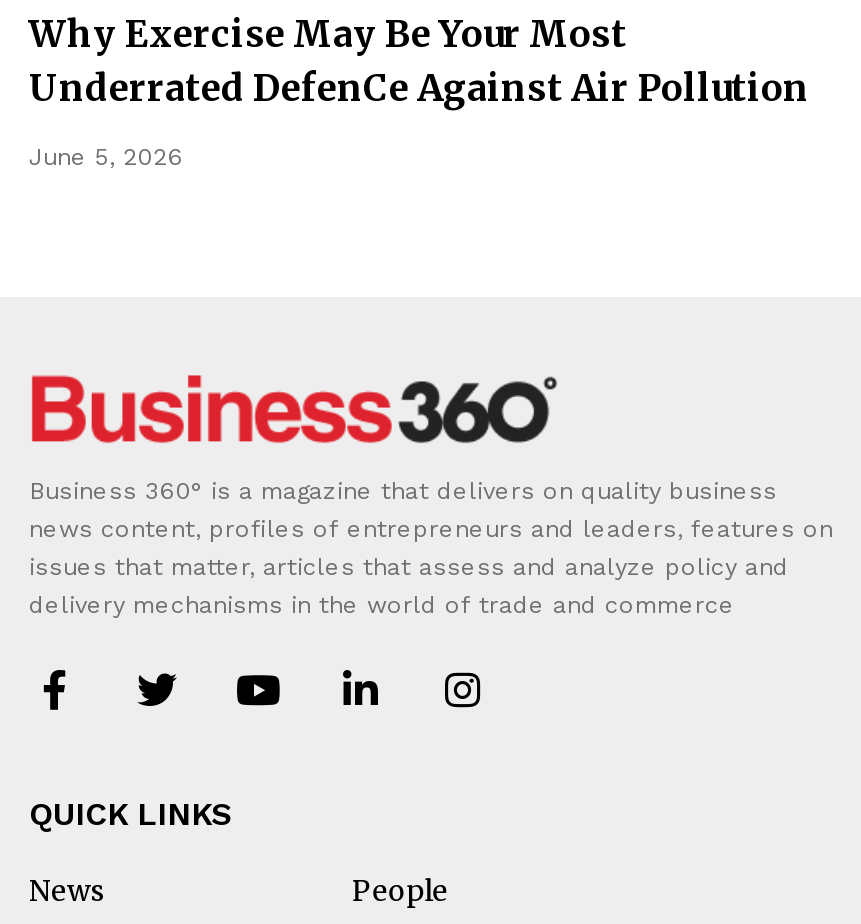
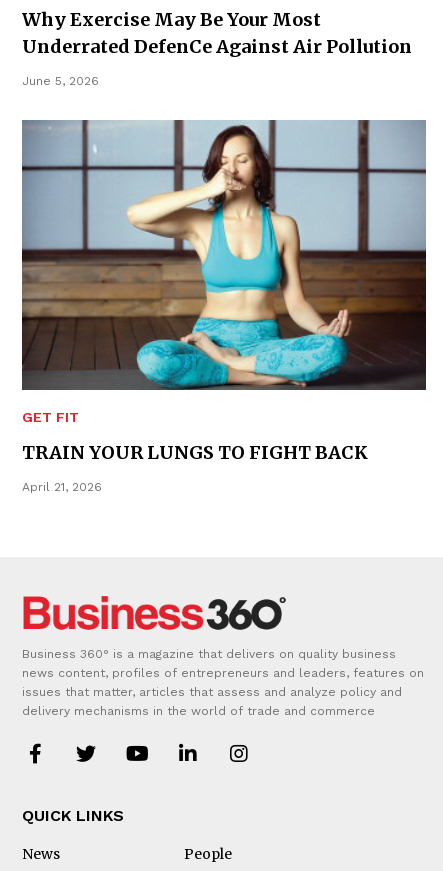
+ [image]
+ GET FIT
+ TRAIN YOUR LUNGS TO FIGHT BACK
+ April 21, 2026
